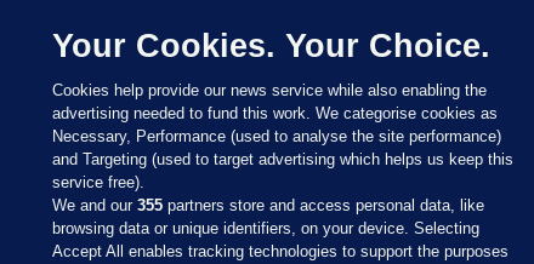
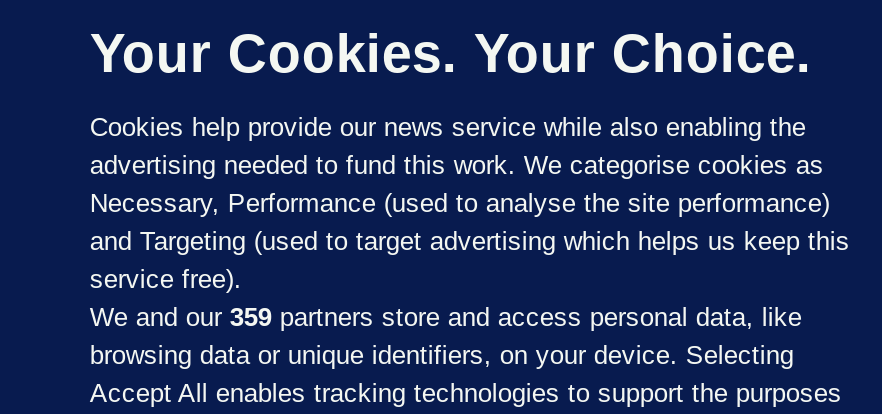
- We and our 355 partners store and access personal data, like
+ We and our 359 partners store and access personal data, like
